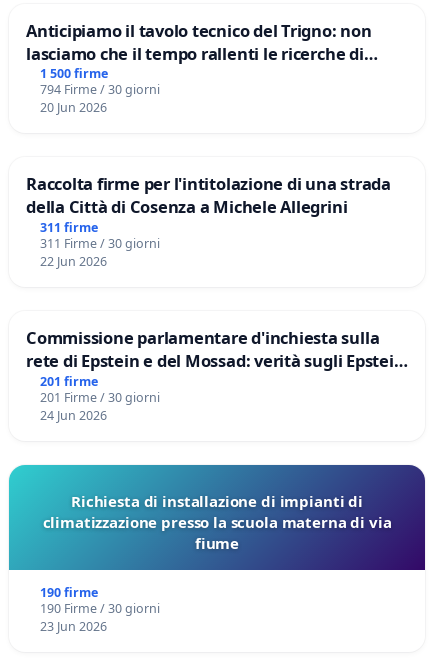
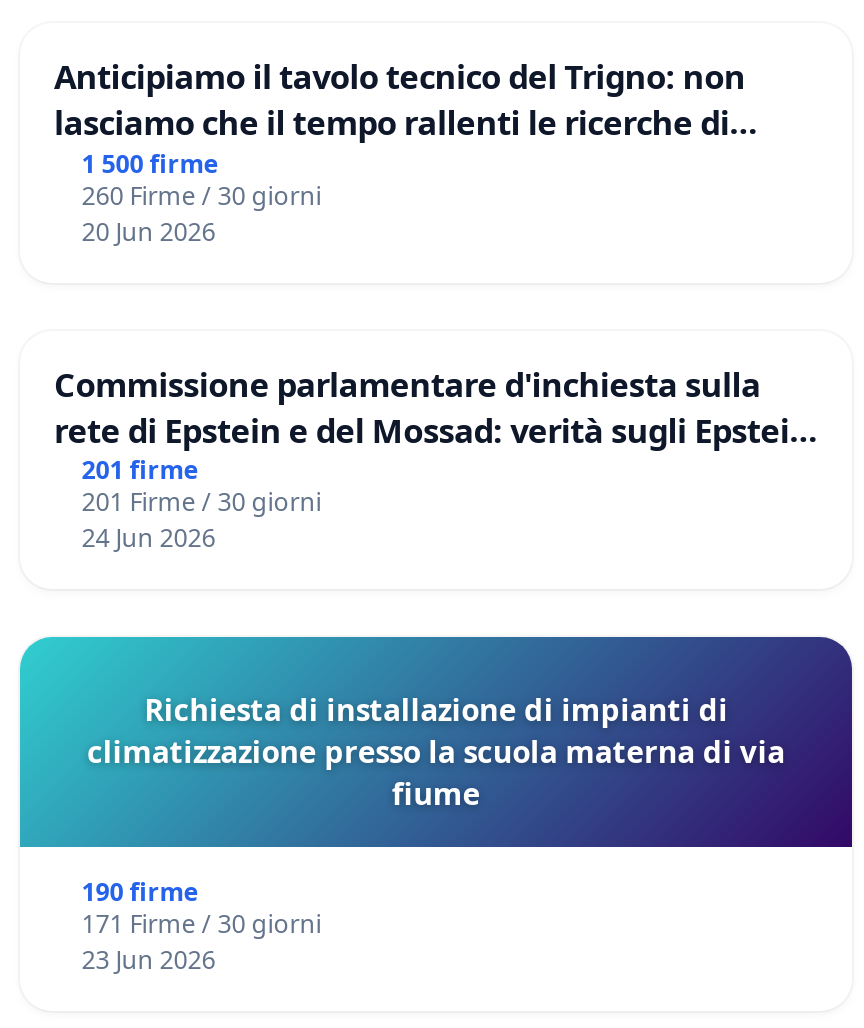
- 794 Firme / 30 giorni
+ 260 Firme / 30 giorni

- Raccolta firme per l'intitolazione di una strada
- della Città di Cosenza a Michele Allegrini
- 311 firme
- 311 Firme / 30 giorni
- 22 Jun 2026

- 190 Firme / 30 giorni
+ 171 Firme / 30 giorni
